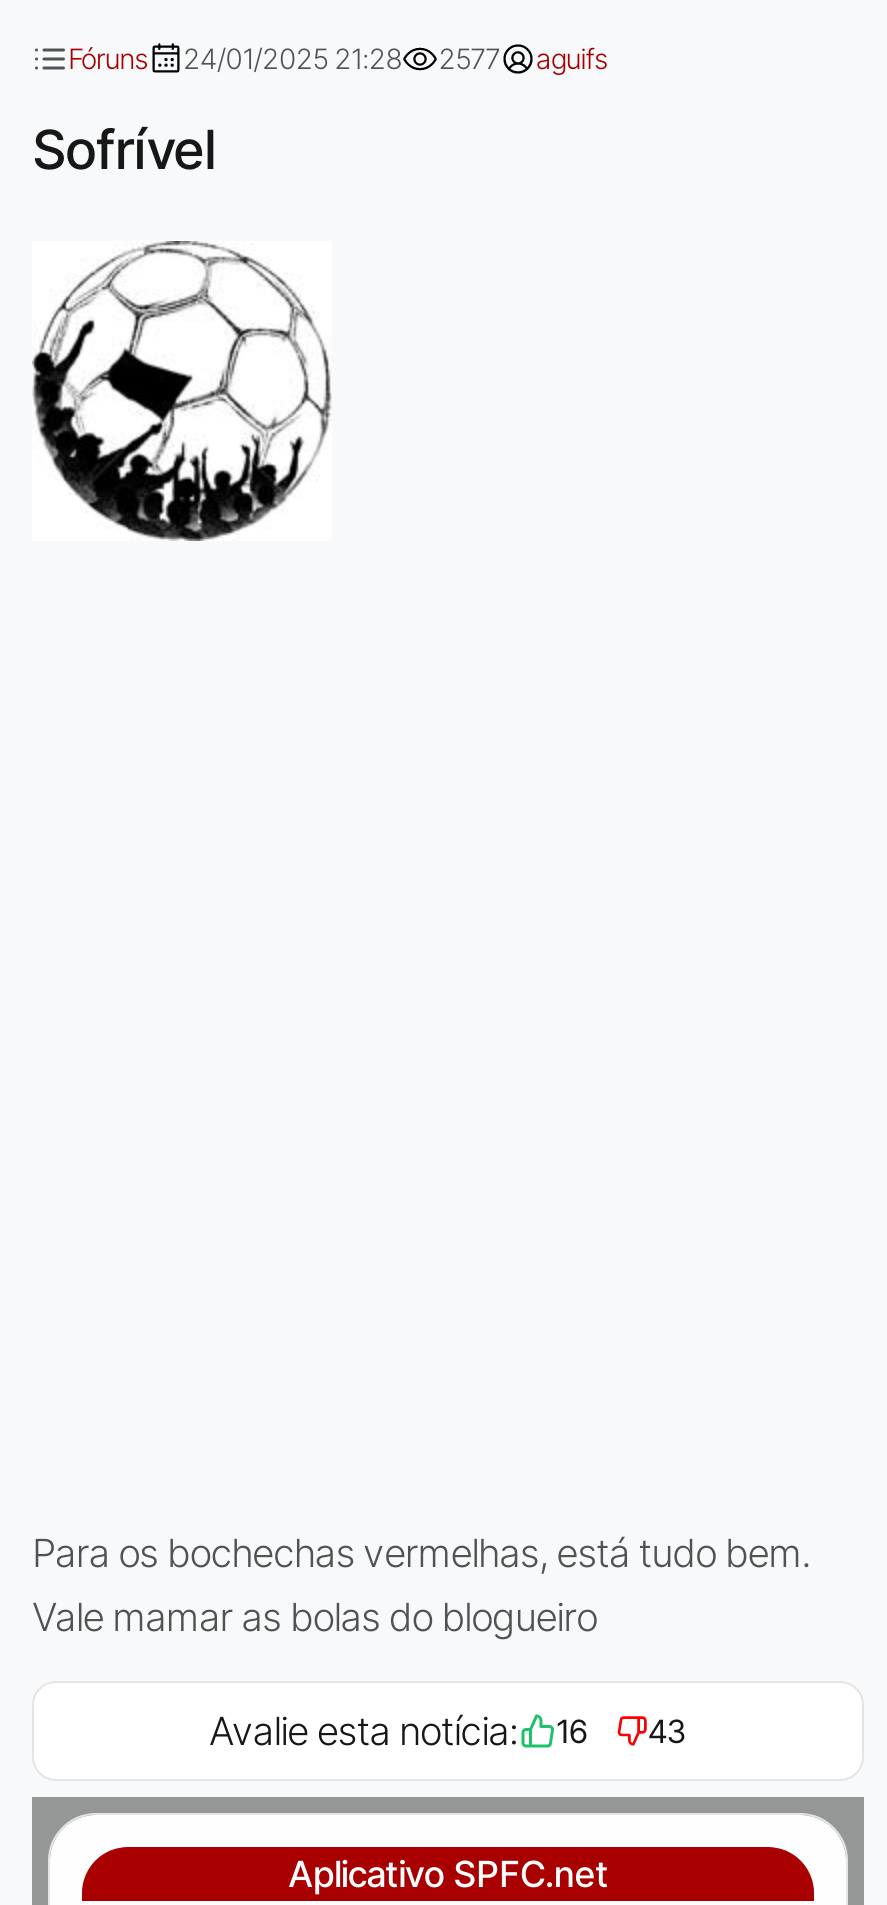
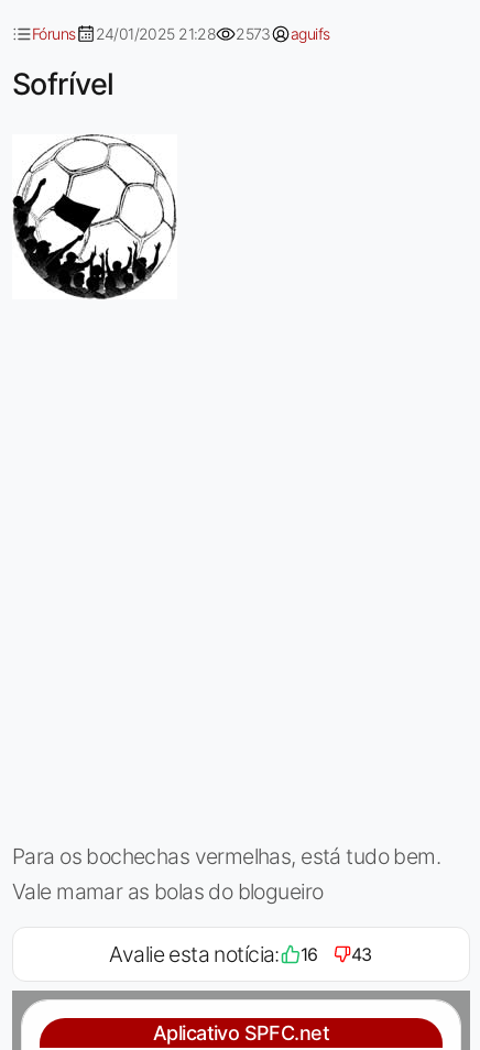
- Fóruns 24/01/2025 21:28 2577 aguifs
+ Fóruns 24/01/2025 21:28 2573 aguifs
